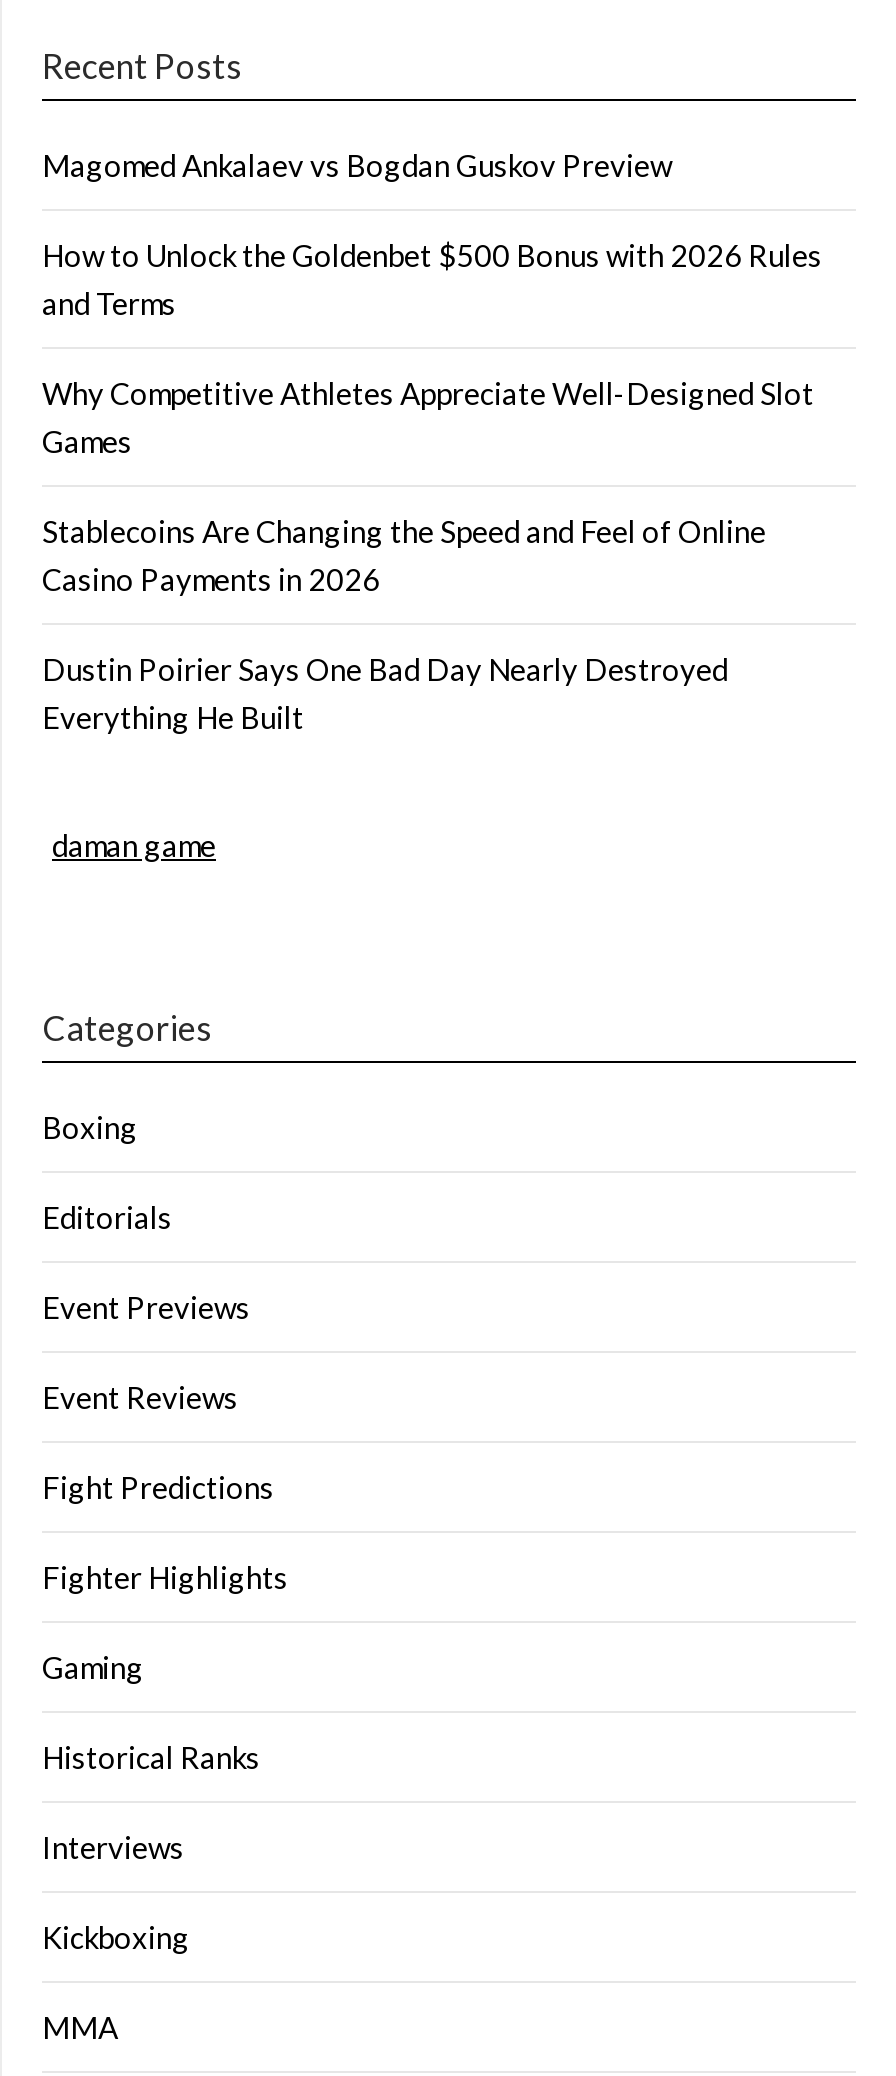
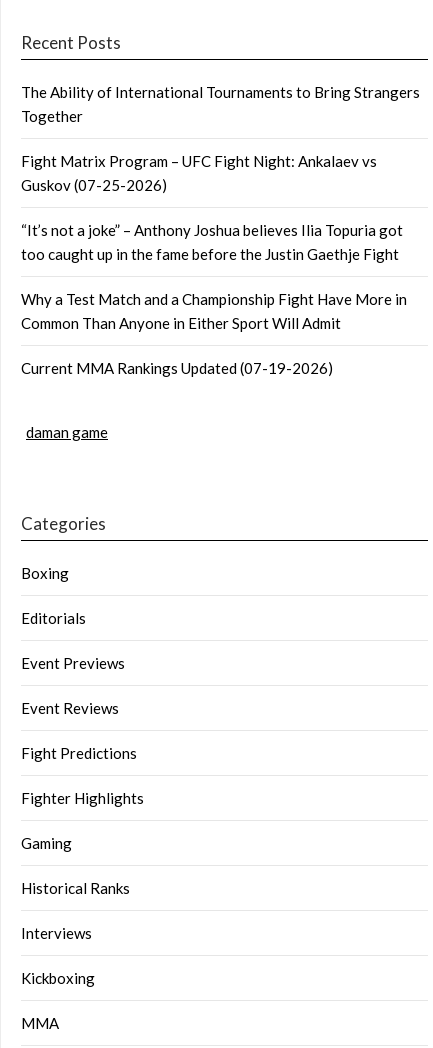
- Magomed Ankalaev vs Bogdan Guskov Preview
+ The Ability of International Tournaments to Bring Strangers
+ Together

- How to Unlock the Goldenbet $500 Bonus with 2026 Rules
- and Terms
+ Fight Matrix Program – UFC Fight Night: Ankalaev vs
+ Guskov (07-25-2026)

- Why Competitive Athletes Appreciate Well-Designed Slot
- Games
+ “It’s not a joke” – Anthony Joshua believes Ilia Topuria got
+ too caught up in the fame before the Justin Gaethje Fight

- Stablecoins Are Changing the Speed and Feel of Online
- Casino Payments in 2026
+ Why a Test Match and a Championship Fight Have More in
+ Common Than Anyone in Either Sport Will Admit

- Dustin Poirier Says One Bad Day Nearly Destroyed
- Everything He Built
+ Current MMA Rankings Updated (07-19-2026)
